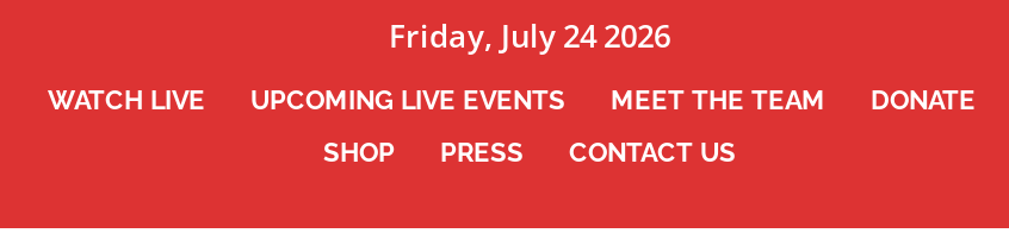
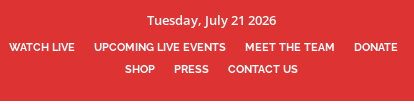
- Friday, July 24 2026
+ Tuesday, July 21 2026
